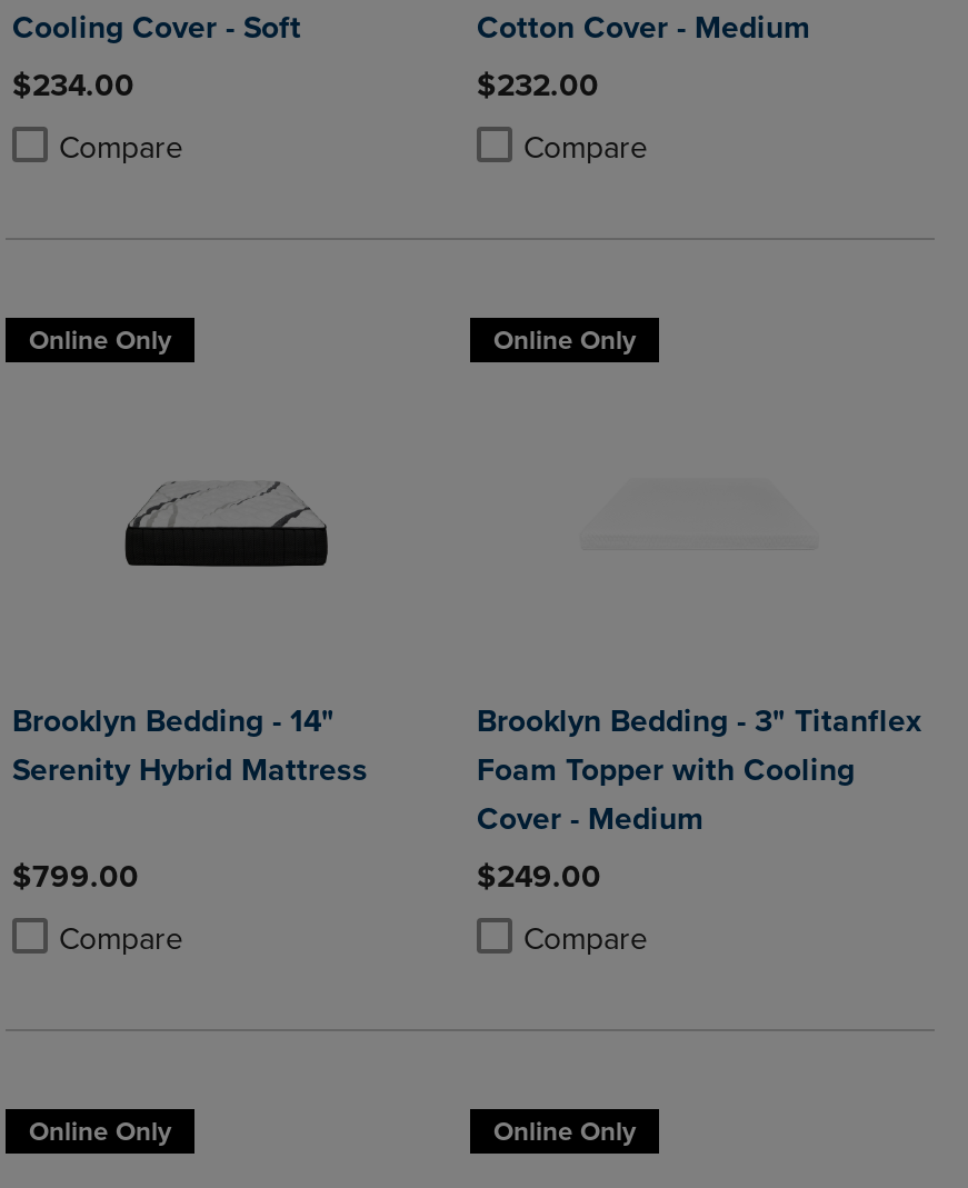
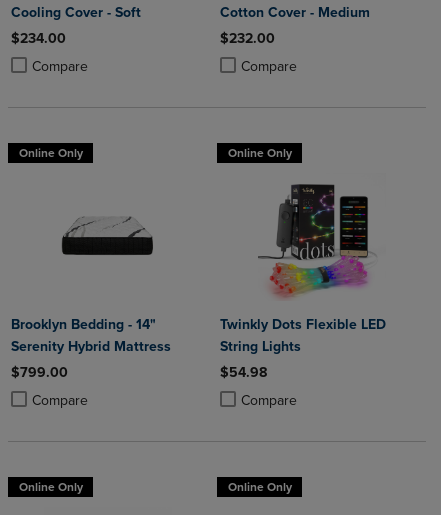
+ [image]

- Brooklyn Bedding - 3" Titanflex
- Foam Topper with Cooling
- Cover - Medium
+ Twinkly Dots Flexible LED
+ String Lights

- $249.00
+ $54.98
